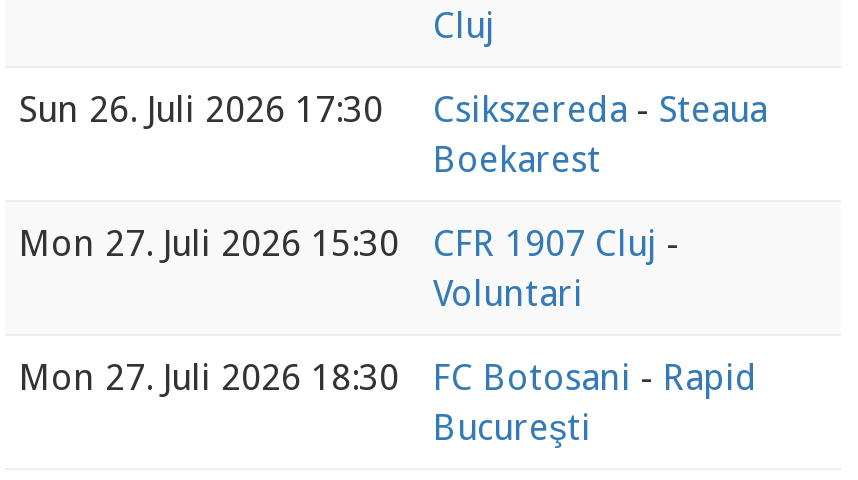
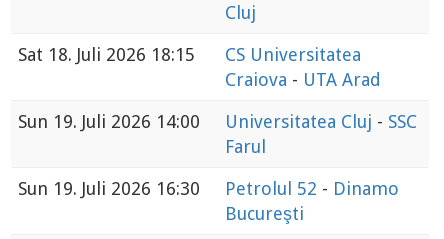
- Sun 26. Juli 2026 17:30
- Csikszereda - Steaua
- Boekarest
+ Sat 18. Juli 2026 18:15
+ CS Universitatea
+ Craiova - UTA Arad

- Mon 27. Juli 2026 15:30
- CFR 1907 Cluj -
- Voluntari
+ Sun 19. Juli 2026 14:00
+ Universitatea Cluj - SSC
+ Farul

- Mon 27. Juli 2026 18:30
- FC Botosani - Rapid
+ Sun 19. Juli 2026 16:30
+ Petrolul 52 - Dinamo
